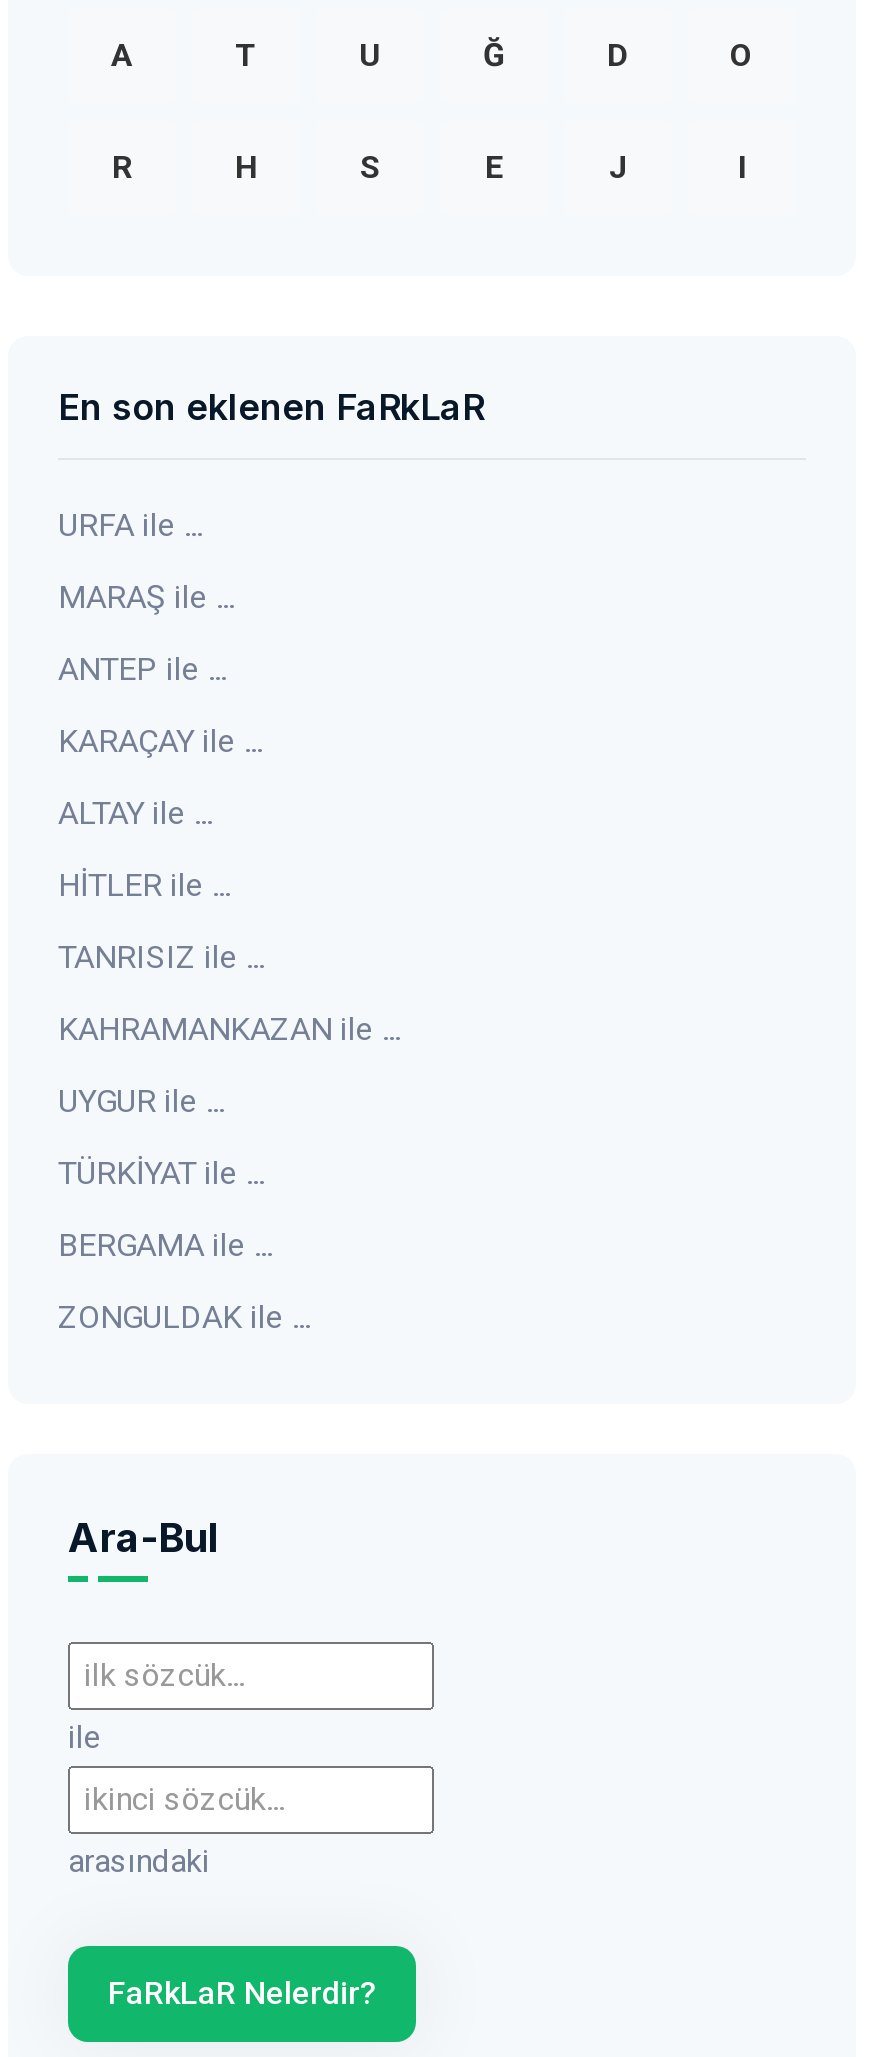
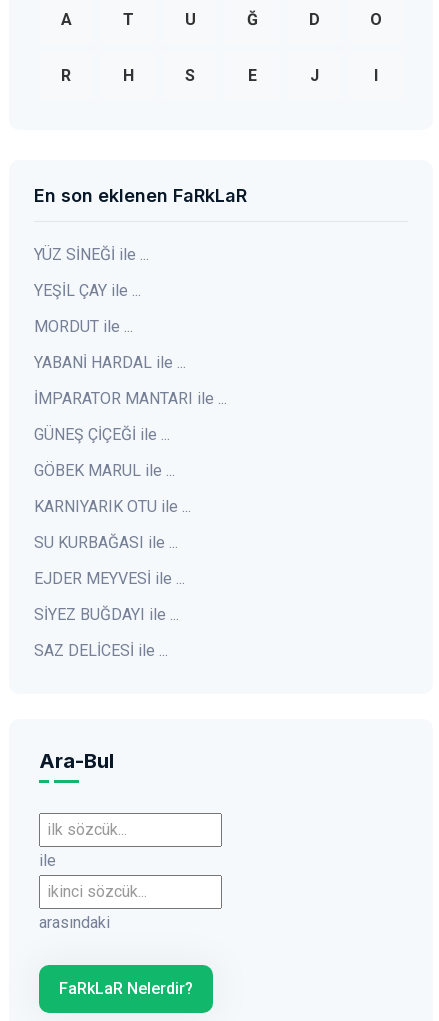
- URFA ile ...
+ YÜZ SİNEĞİ ile ...

- MARAŞ ile ...
+ YEŞİL ÇAY ile ...

- ANTEP ile ...
+ MORDUT ile ...

- KARAÇAY ile ...
+ YABANİ HARDAL ile ...

- ALTAY ile ...
+ İMPARATOR MANTARI ile ...

- HİTLER ile ...
+ GÜNEŞ ÇİÇEĞİ ile ...

- TANRISIZ ile ...
+ GÖBEK MARUL ile ...

- KAHRAMANKAZAN ile ...
+ KARNIYARIK OTU ile ...

- UYGUR ile ...
+ SU KURBAĞASI ile ...

- TÜRKİYAT ile ...
+ EJDER MEYVESİ ile ...

- BERGAMA ile ...
+ SİYEZ BUĞDAYI ile ...

- ZONGULDAK ile ...
+ SAZ DELİCESİ ile ...
